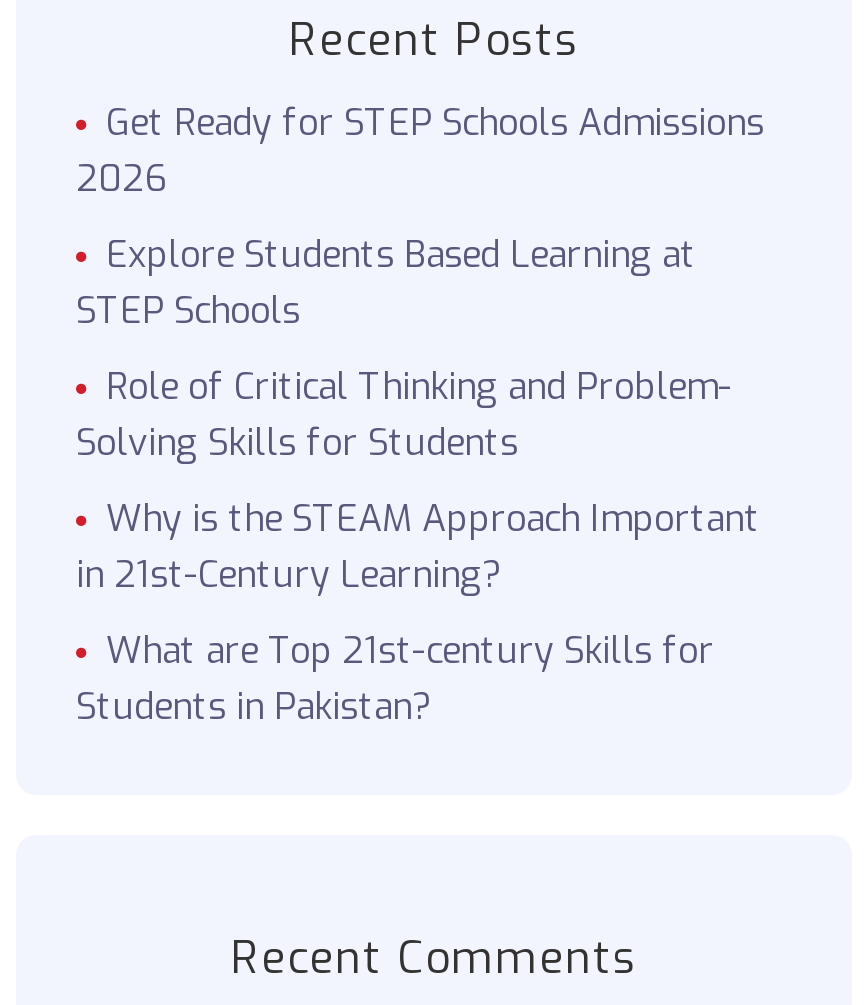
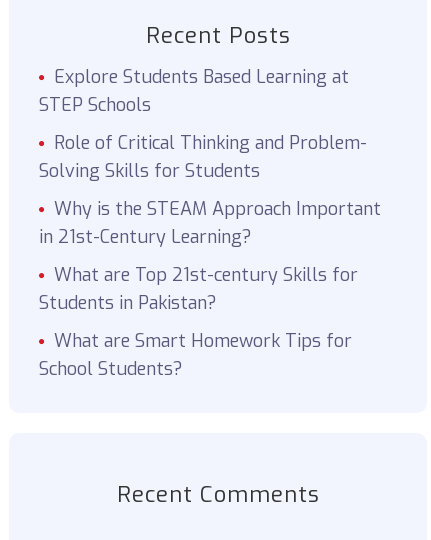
- Get Ready for STEP Schools Admissions
- 2026

moved up: Explore Students Based Learning at | STEP Schools | Role of Critical Thinking and Problem- | Solving Skills for Students | Why is the STEAM Approach Important | in 21st-Century Learning? | What are Top 21st-century Skills for | Students in Pakistan?

+ What are Smart Homework Tips for
+ School Students?
